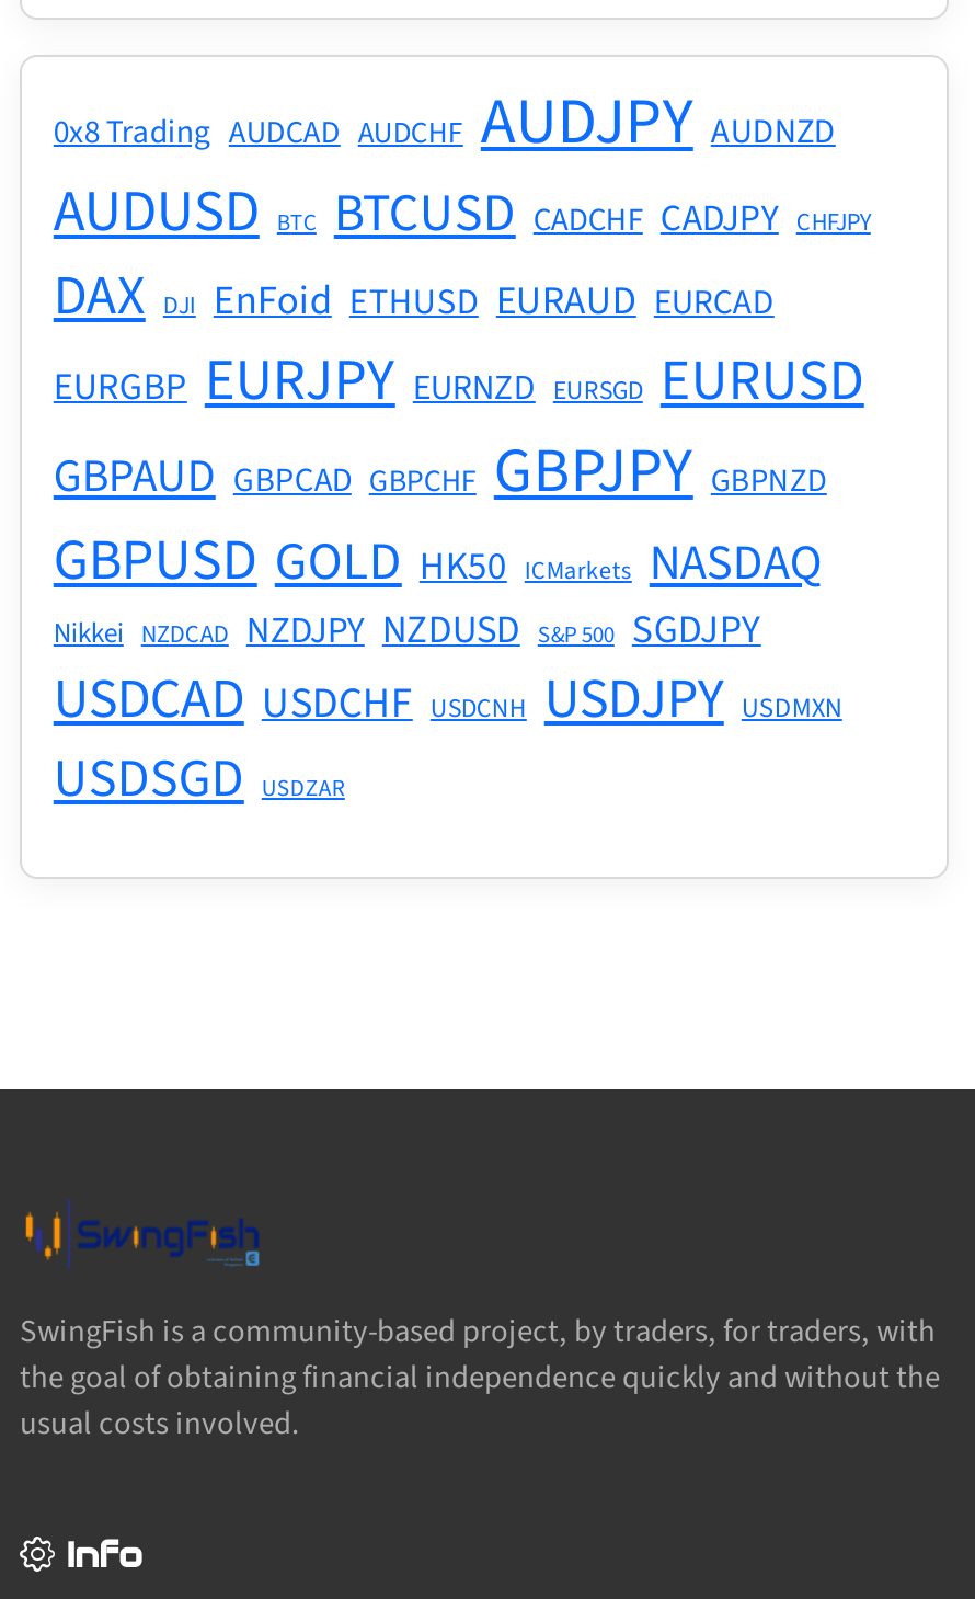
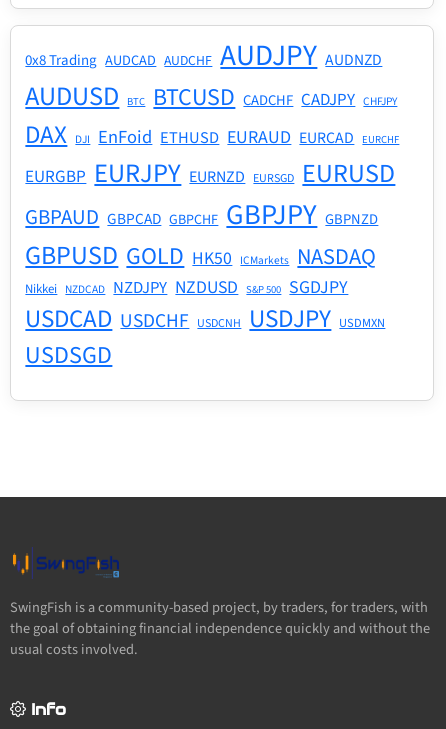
- DAX DJI EnFoid ETHUSD EURAUD EURCAD
+ DAX DJI EnFoid ETHUSD EURAUD EURCAD EURCHF

- USDSGD USDZAR
+ USDSGD
